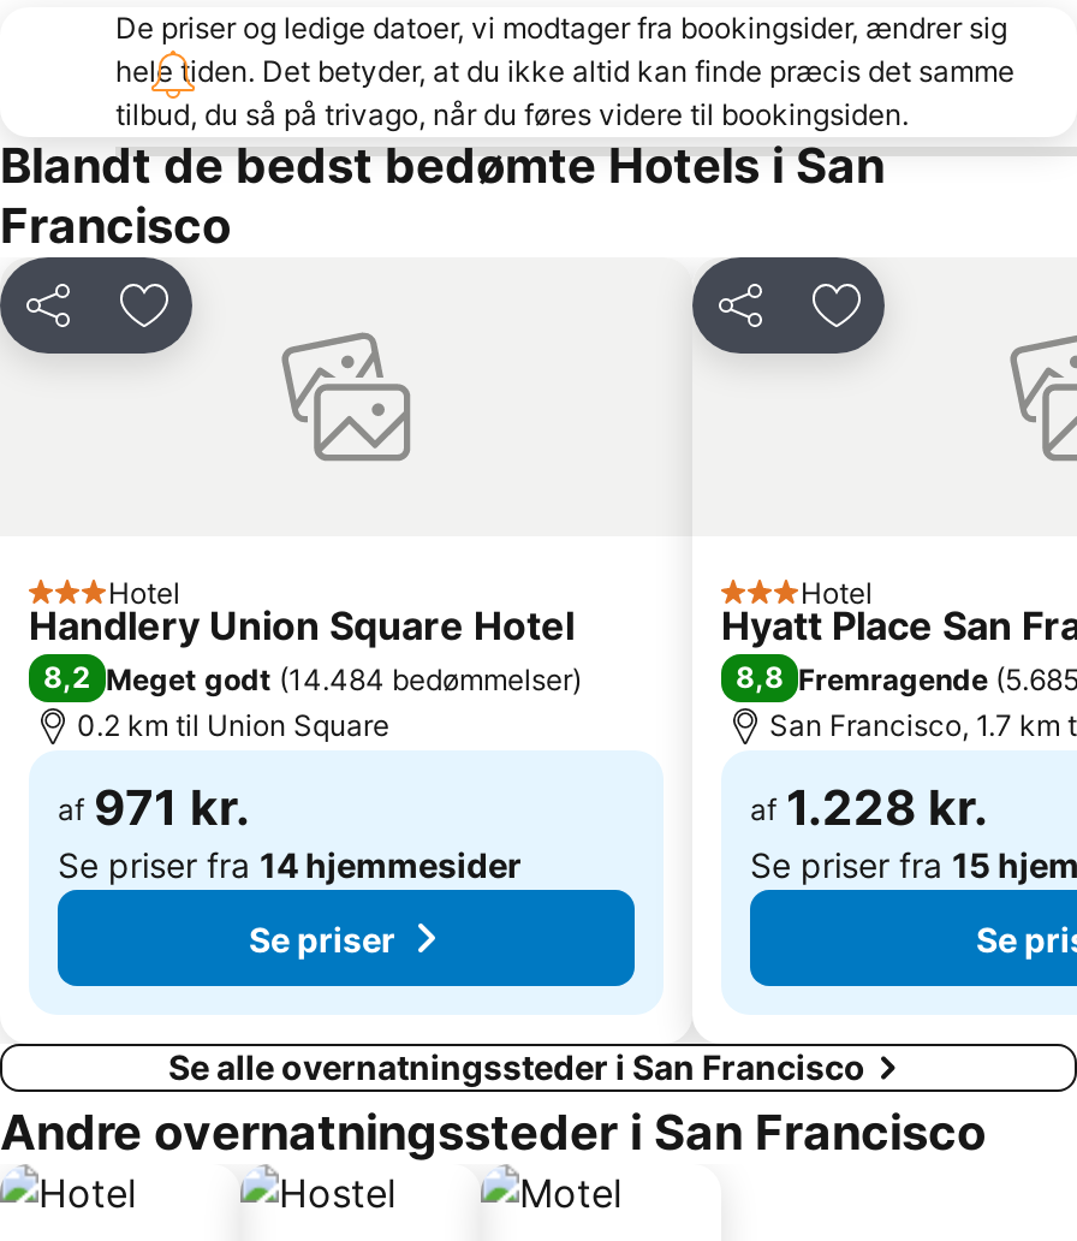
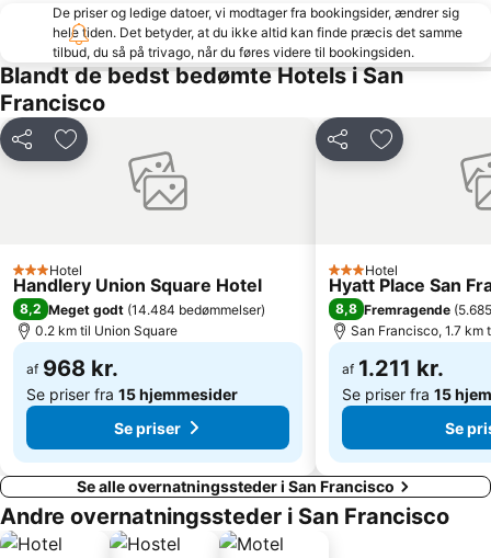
- af 971 kr.
+ af 968 kr.

- af 1.228 kr.
+ af 1.211 kr.

- Se priser fra 14 hjemmesider
+ Se priser fra 15 hjemmesider
